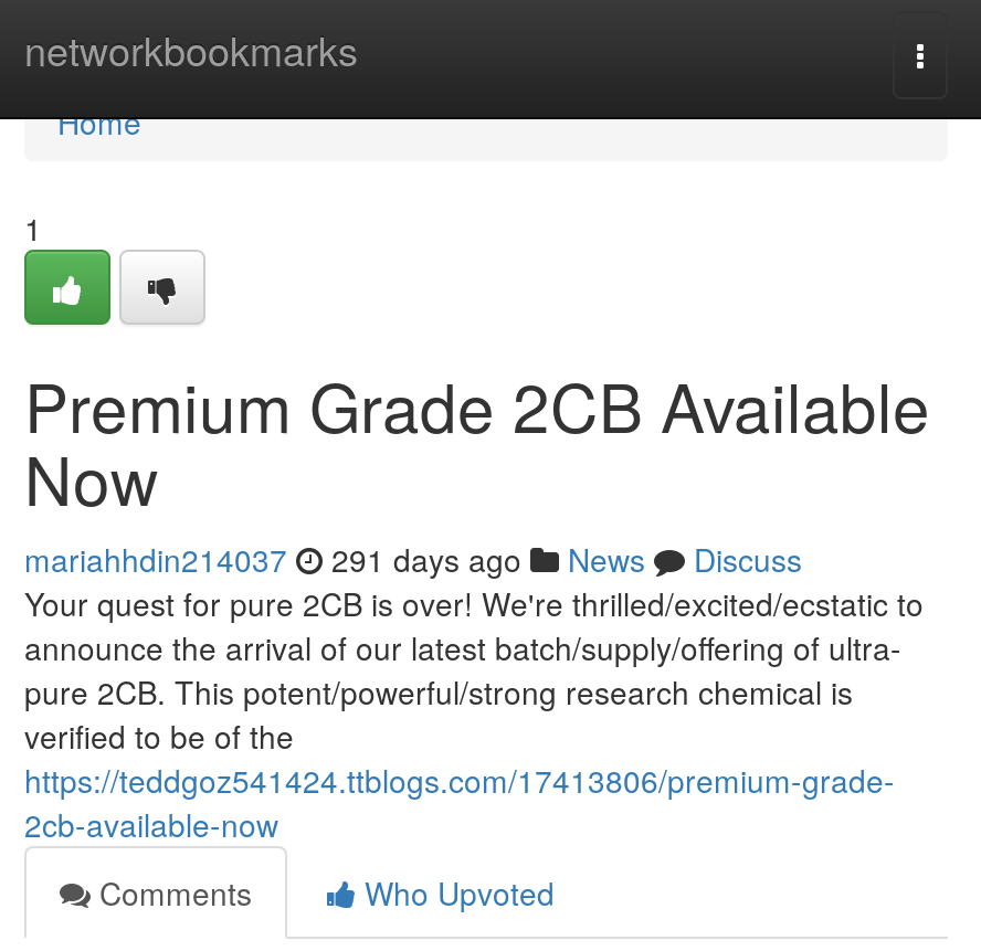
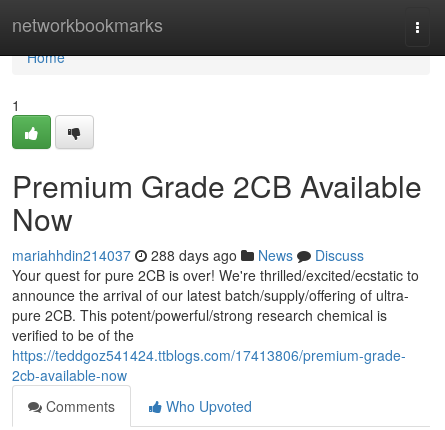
- mariahhdin214037 291 days ago News Discuss
+ mariahhdin214037 288 days ago News Discuss
